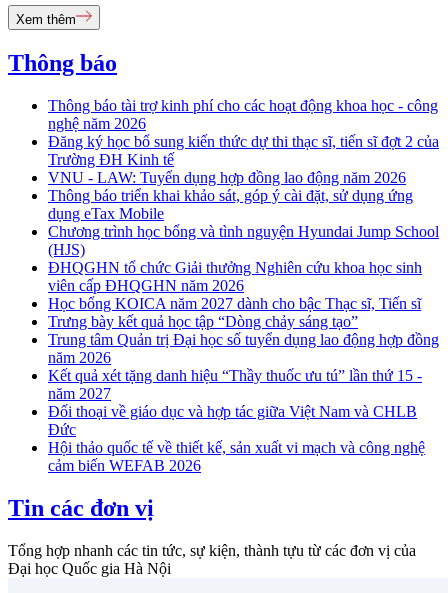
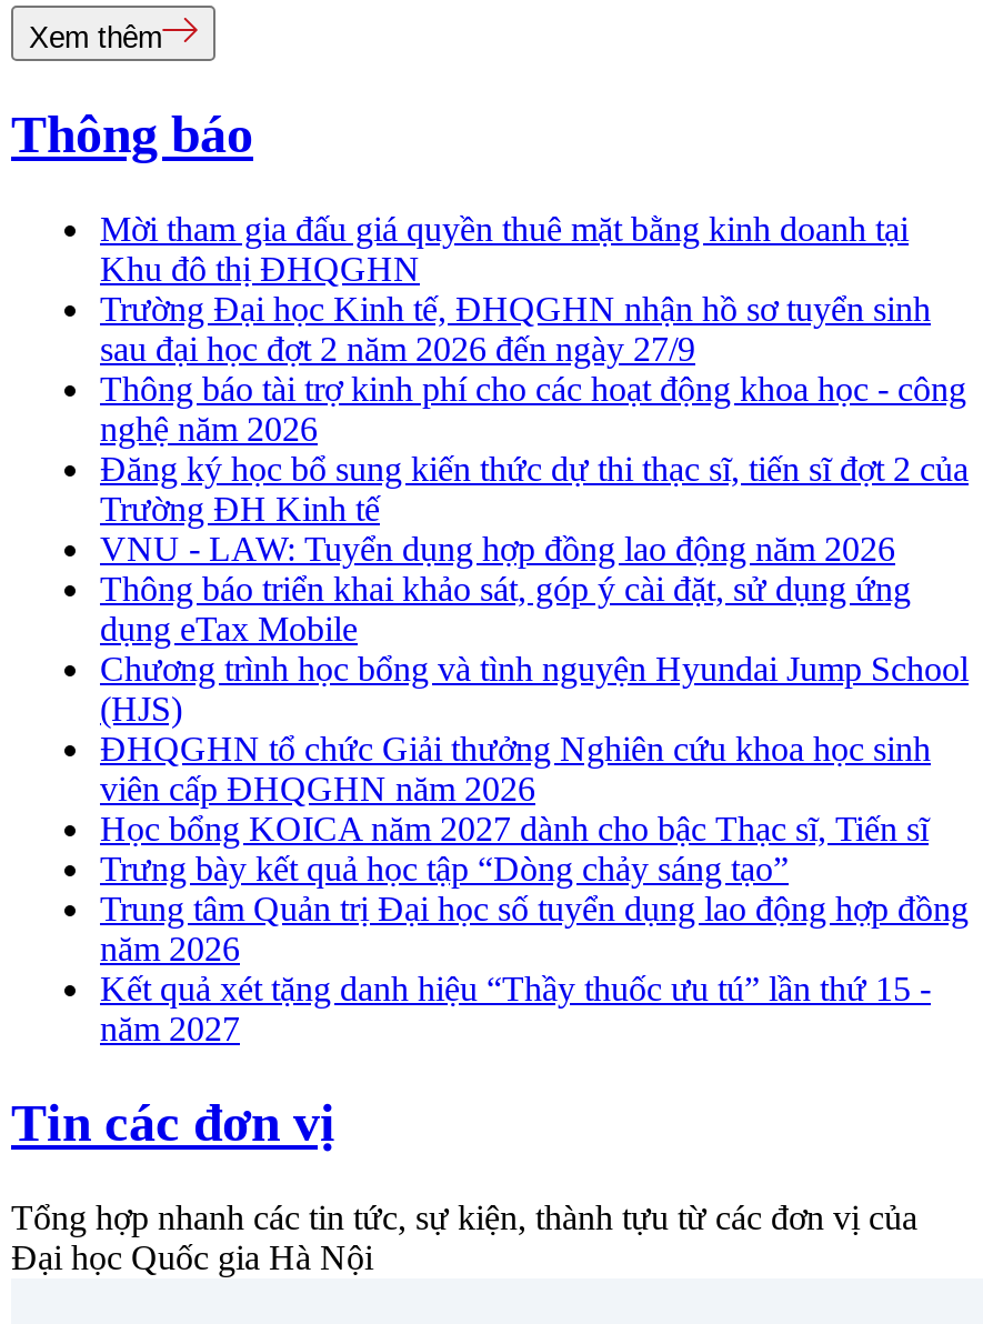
+ Mời tham gia đấu giá quyền thuê mặt bằng kinh doanh tại
+ Khu đô thị ĐHQGHN
+ Trường Đại học Kinh tế, ĐHQGHN nhận hồ sơ tuyển sinh
+ sau đại học đợt 2 năm 2026 đến ngày 27/9

moved down: Thông báo tài trợ kinh phí cho các hoạt động khoa học - công | nghệ năm 2026 | Đăng ký học bổ sung kiến thức dự thi thạc sĩ, tiến sĩ đợt 2 của | ... | Kết quả xét tặng danh hiệu “Thầy thuốc ưu tú” lần thứ 15 - | năm 2027

- Đối thoại về giáo dục và hợp tác giữa Việt Nam và CHLB
- Đức
- Hội thảo quốc tế về thiết kế, sản xuất vi mạch và công nghệ
- cảm biến WEFAB 2026
